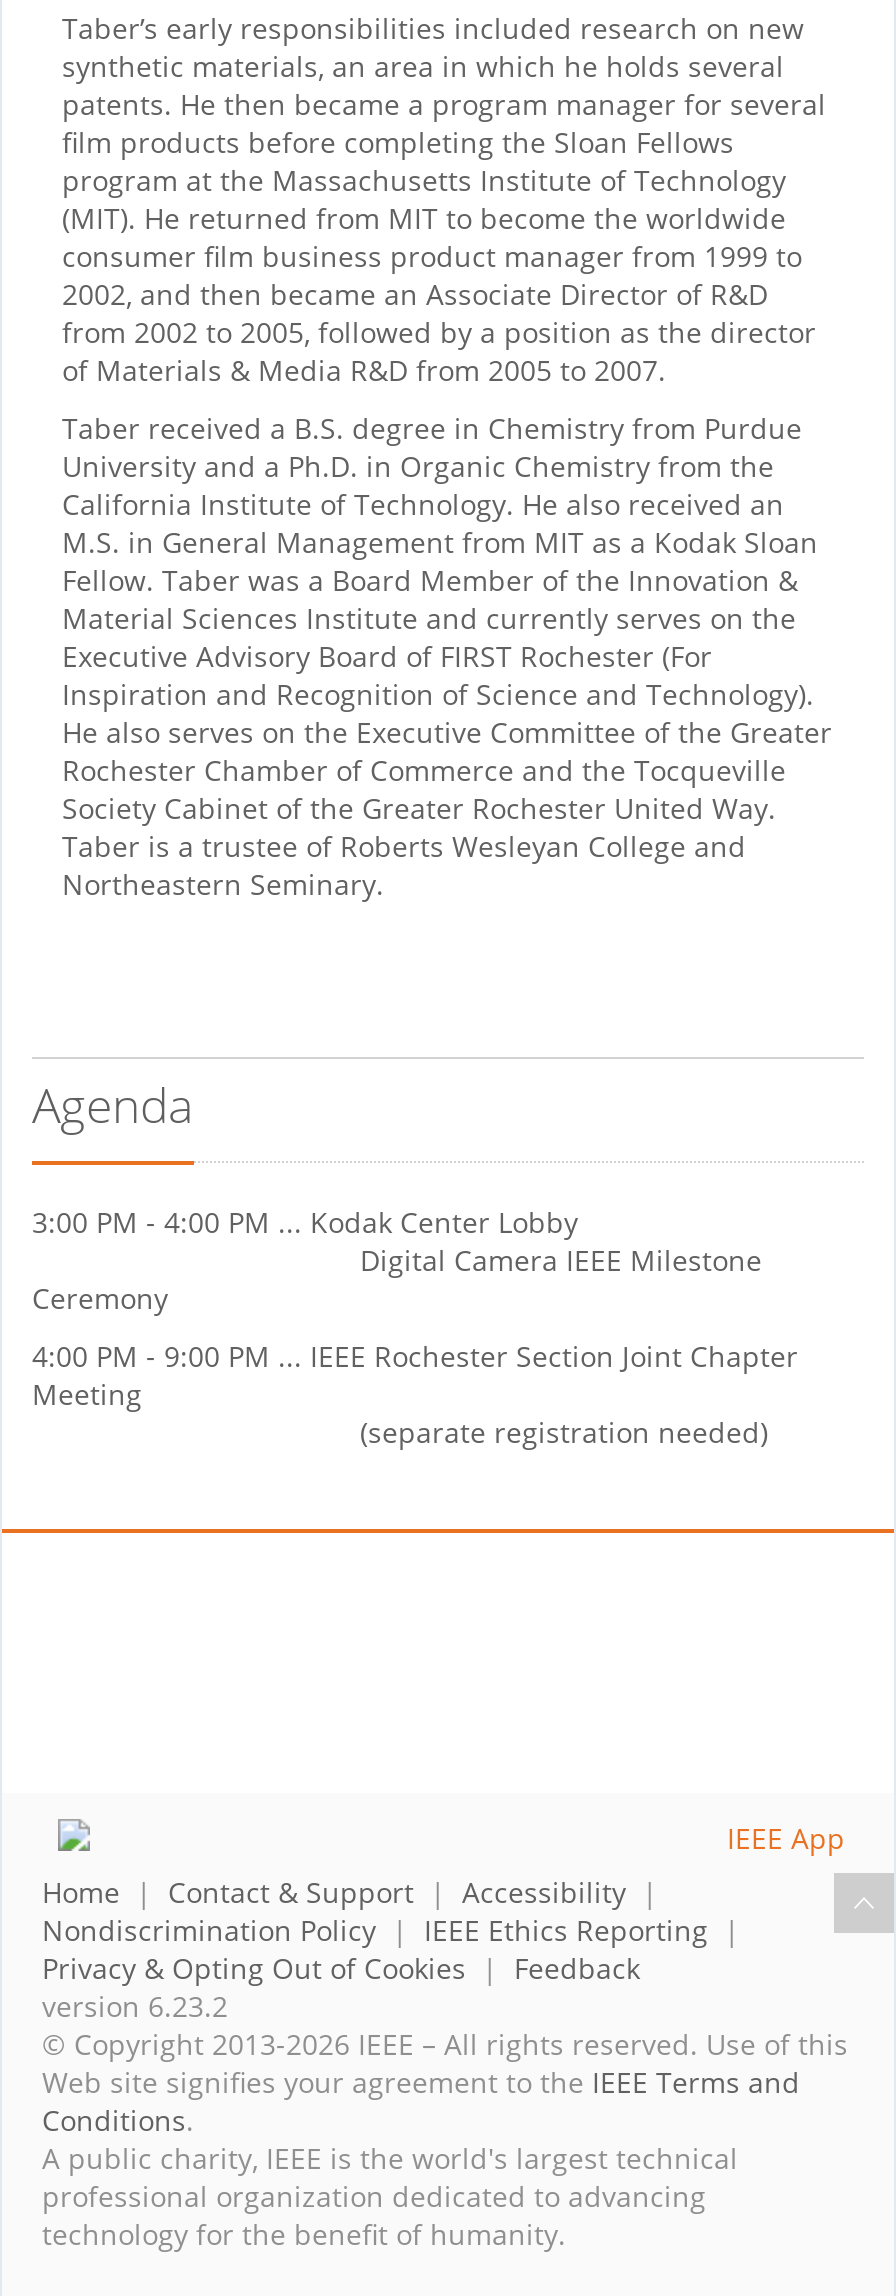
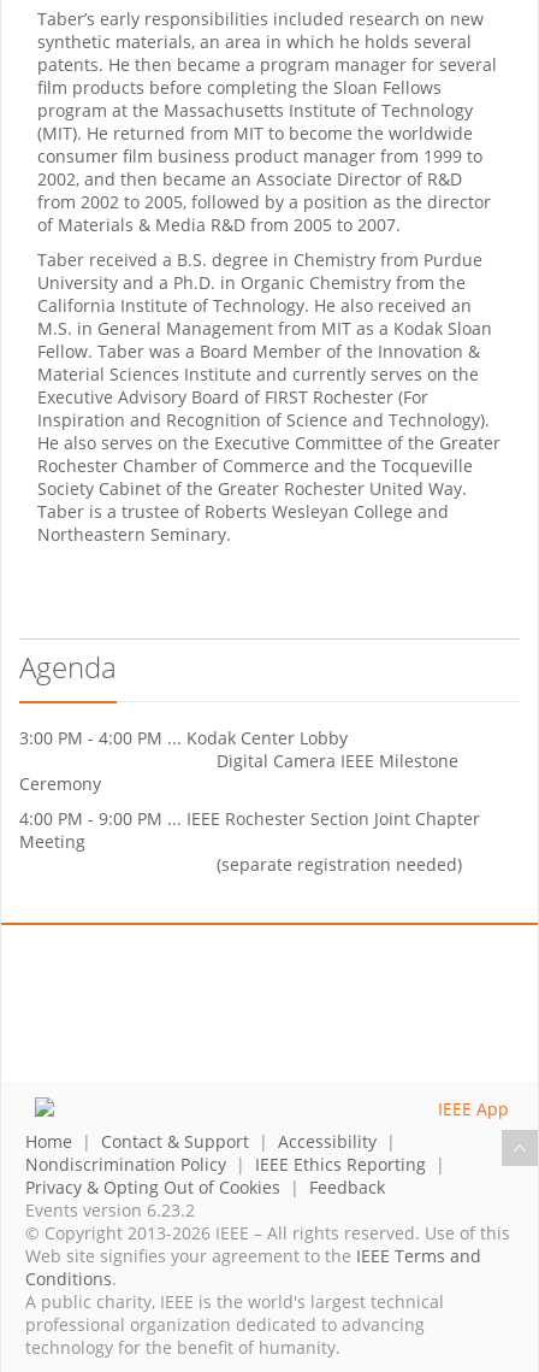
- version 6.23.2
+ Events version 6.23.2
